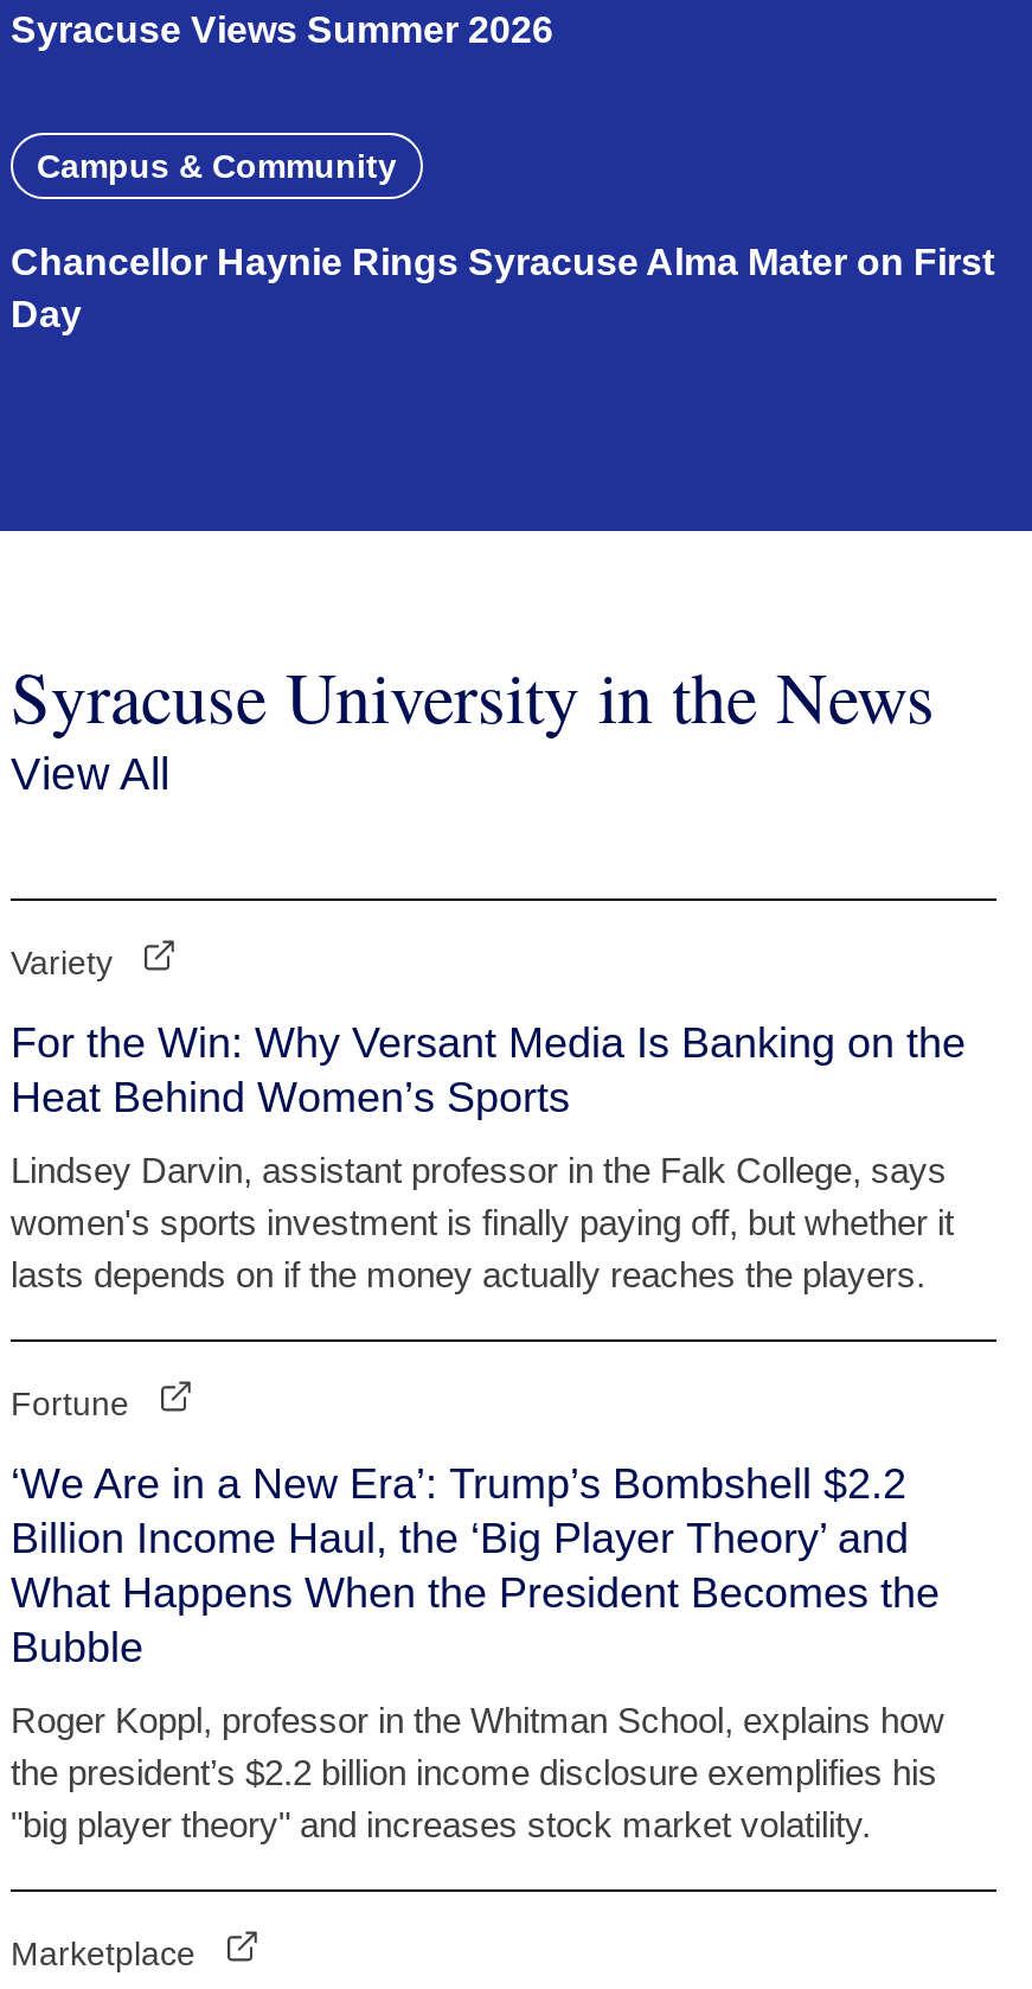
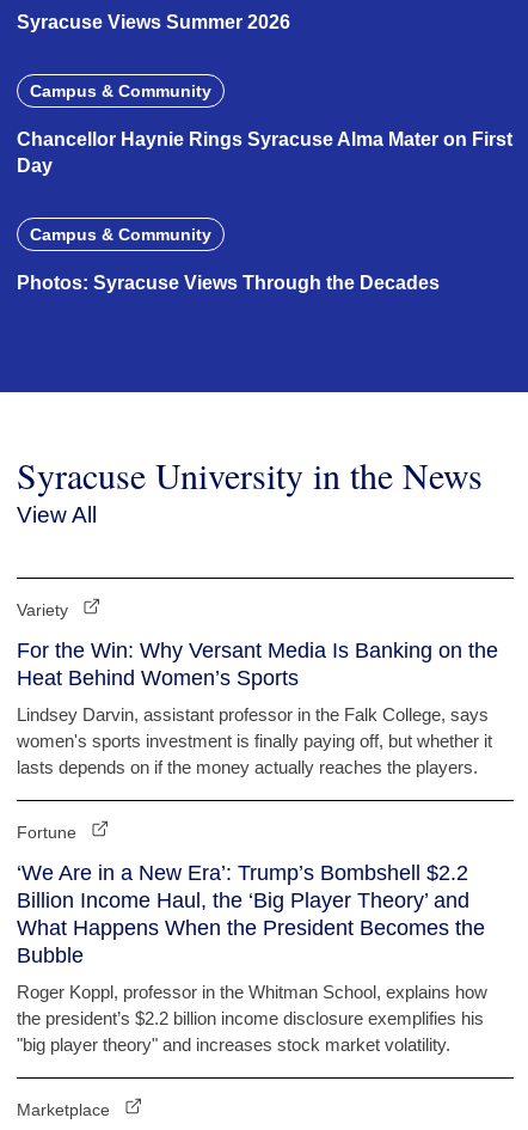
+ Campus & Community
+ Photos: Syracuse Views Through the Decades
